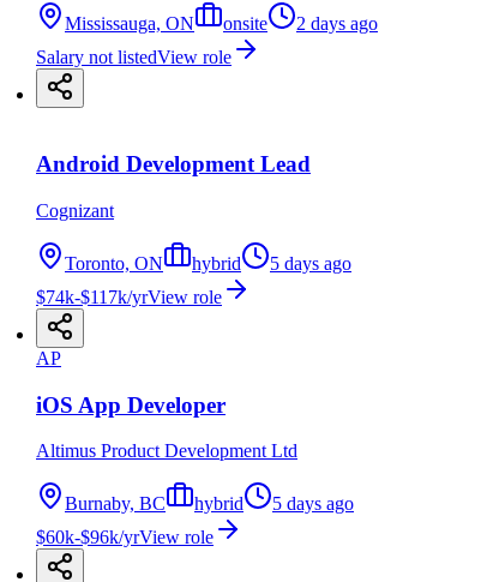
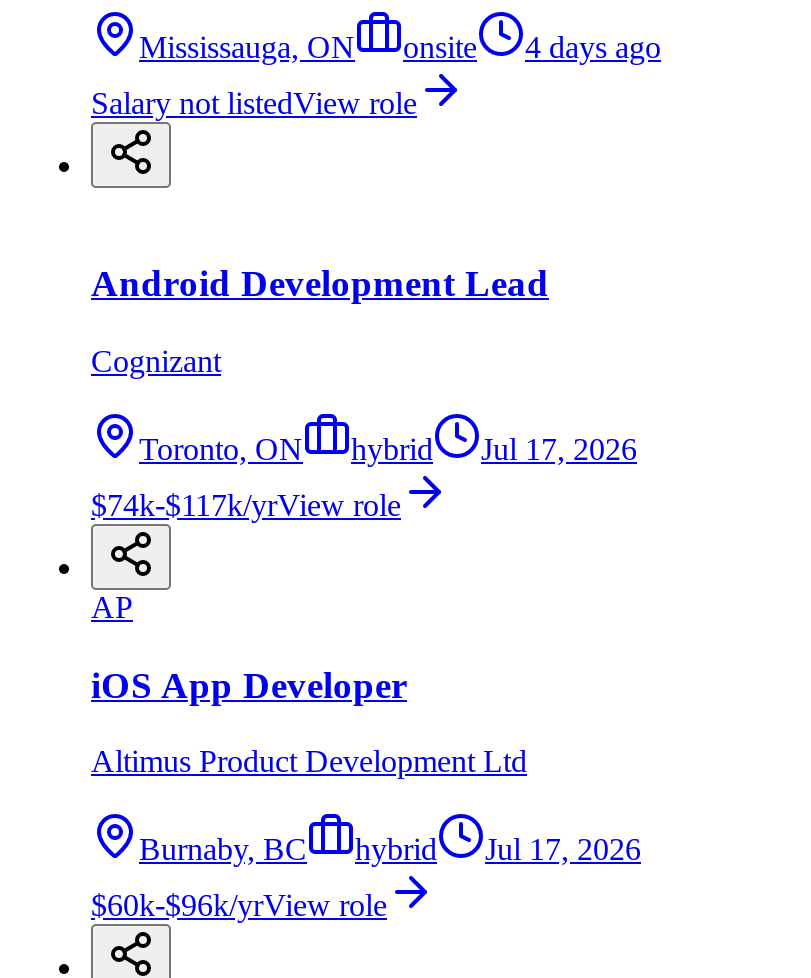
- Mississauga, ON onsite 2 days ago
+ Mississauga, ON onsite 4 days ago

- Toronto, ON hybrid 5 days ago
+ Toronto, ON hybrid Jul 17, 2026

- Burnaby, BC hybrid 5 days ago
+ Burnaby, BC hybrid Jul 17, 2026
